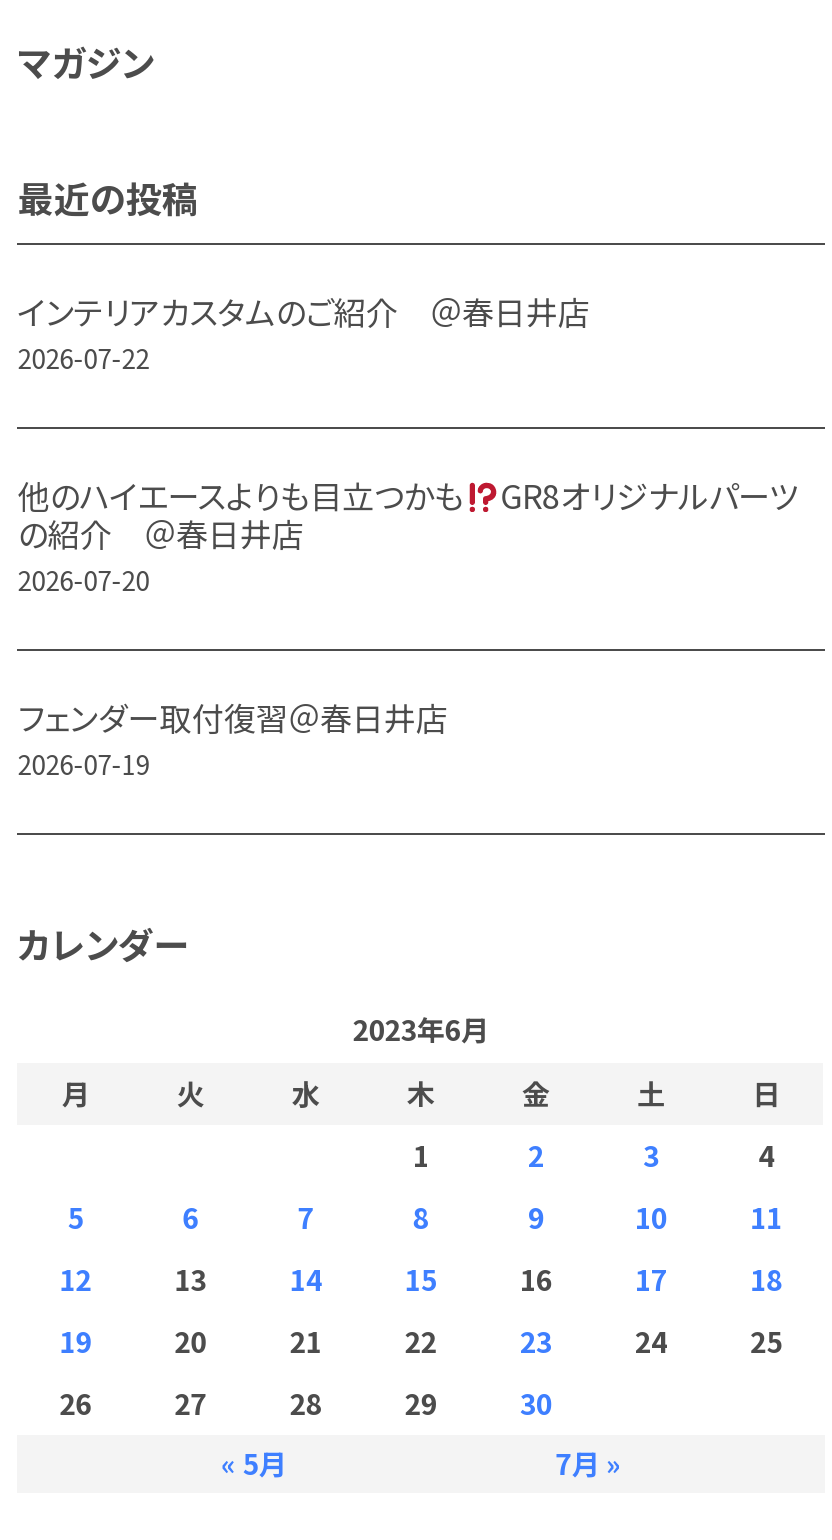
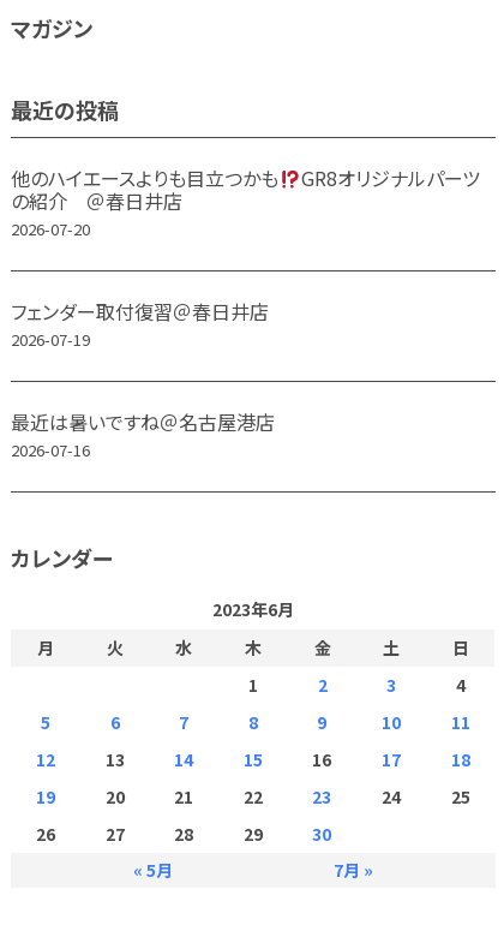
- インテリアカスタムのご紹介 ＠春日井店
- 2026-07-22

moved up: 他のハイエースよりも目立つかも | GR8オリジナルパーツ | の紹介 ＠春日井店 | 2026-07-20 | フェンダー取付復習＠春日井店 | 2026-07-19

+ 最近は暑いですね＠名古屋港店
+ 2026-07-16
